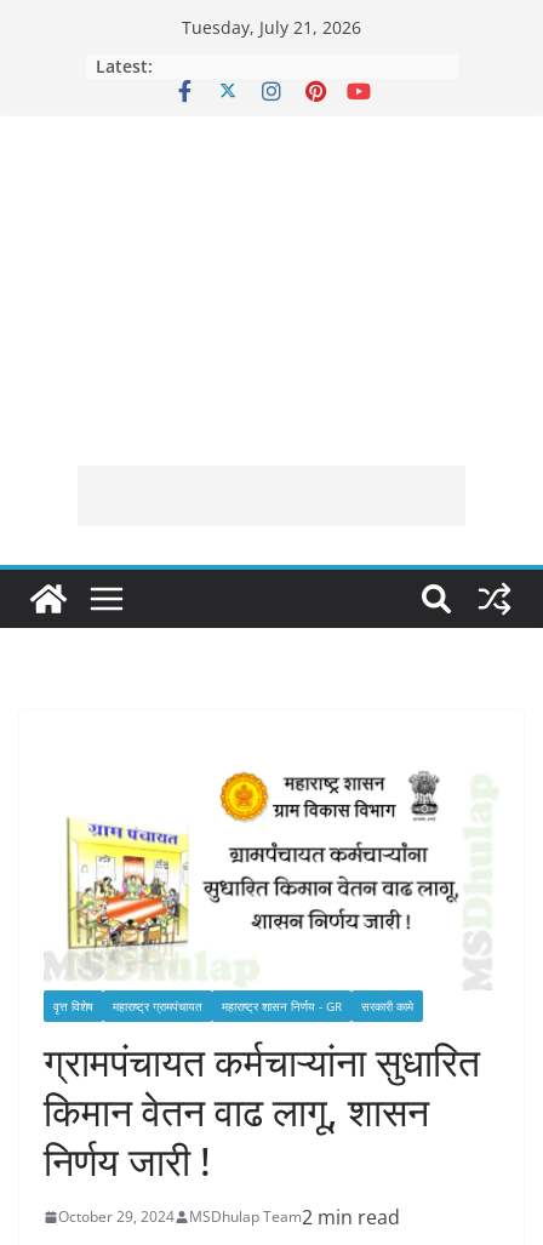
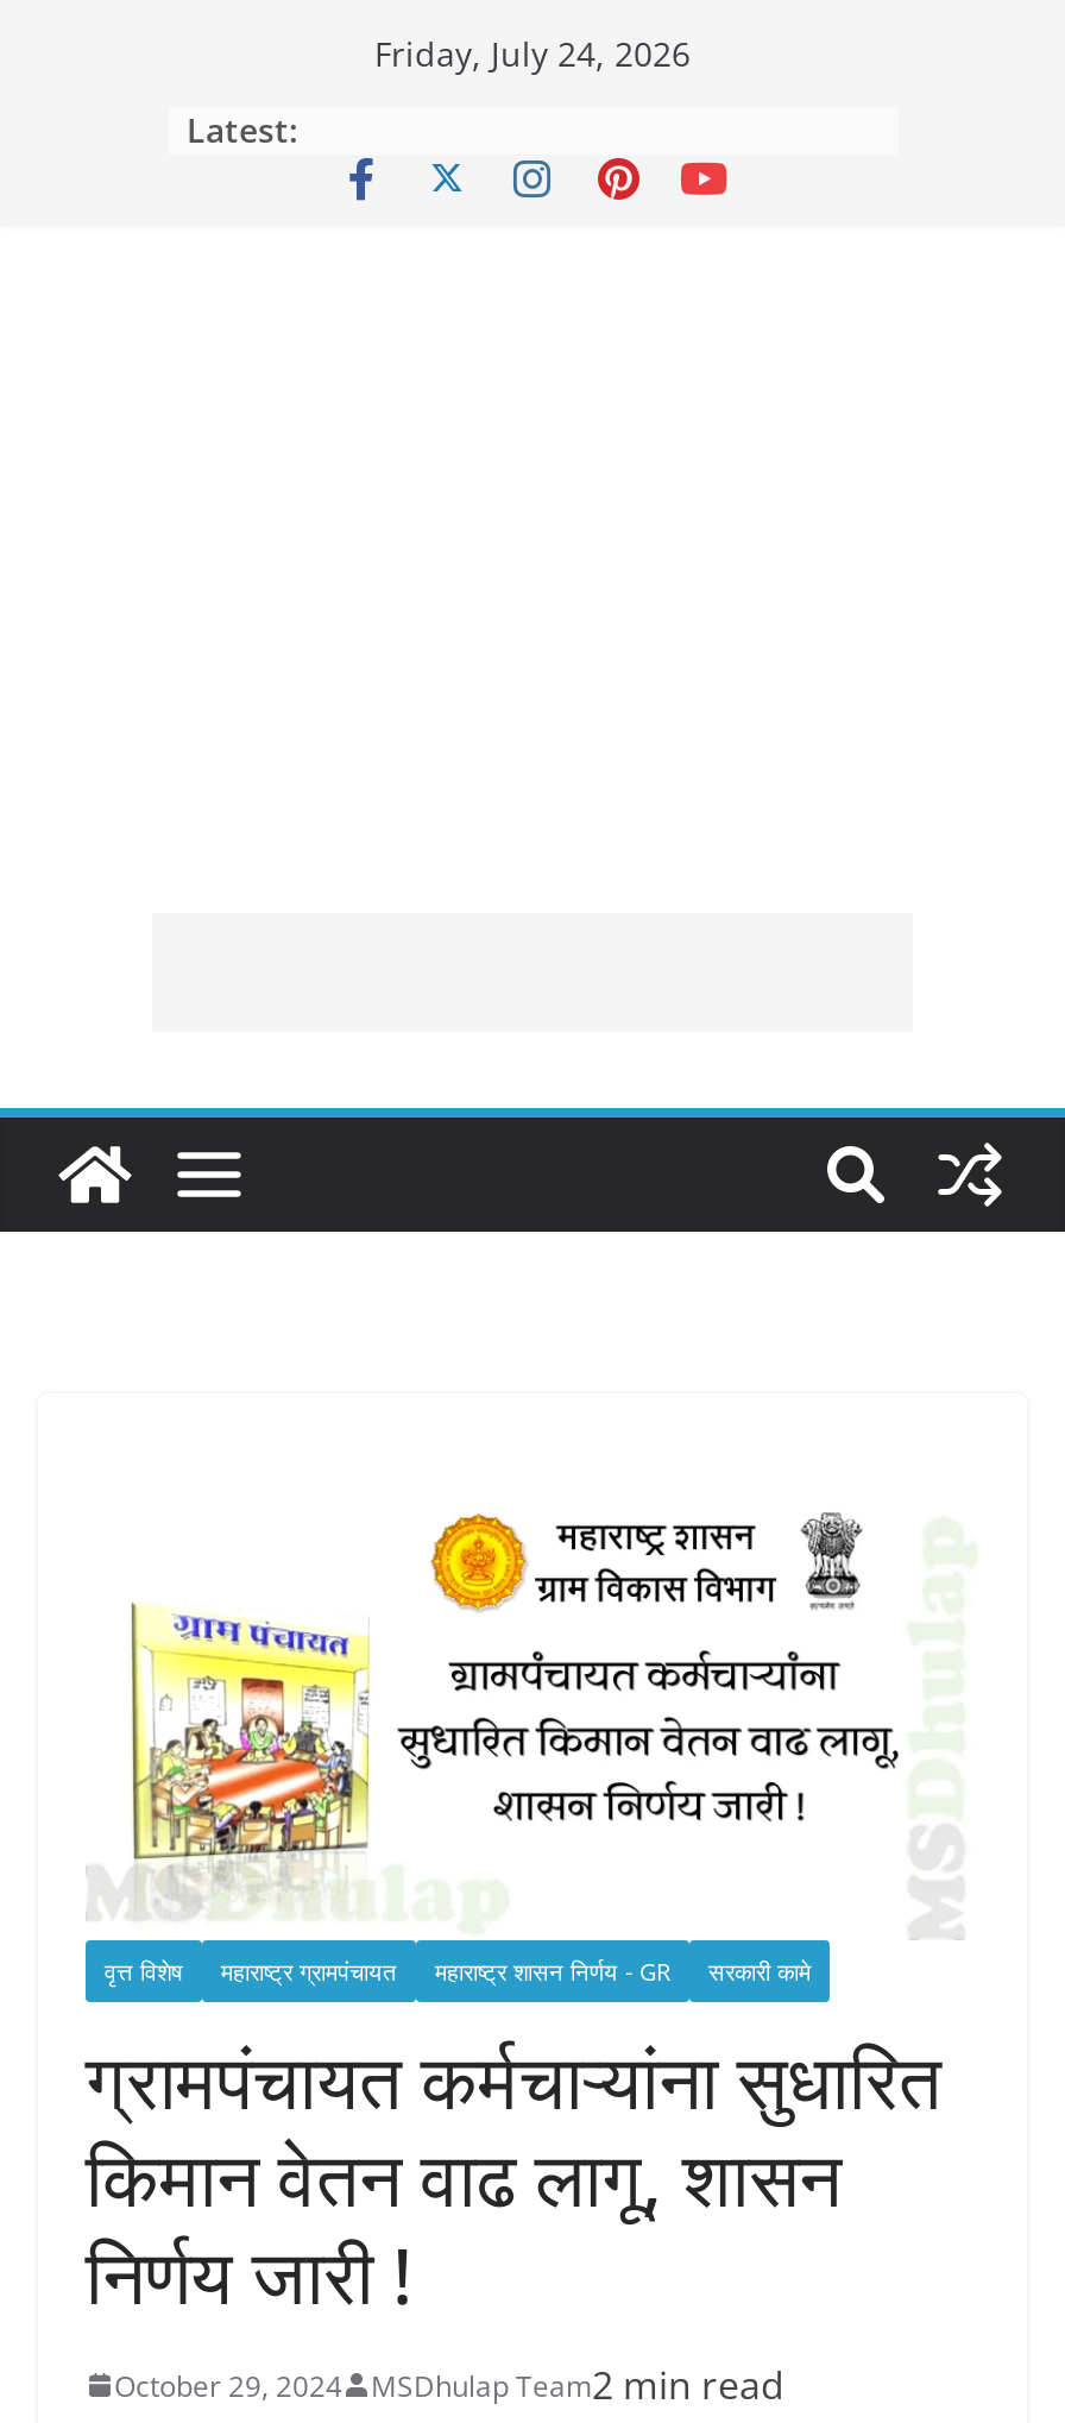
- Tuesday, July 21, 2026
+ Friday, July 24, 2026
